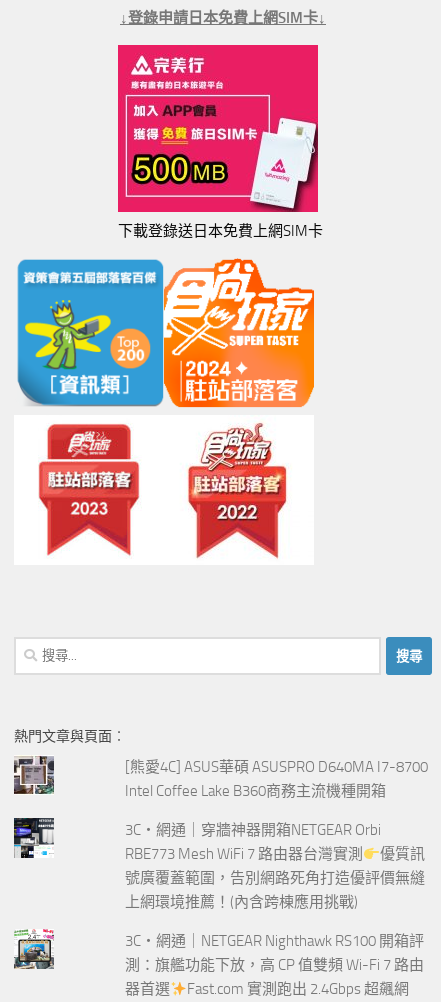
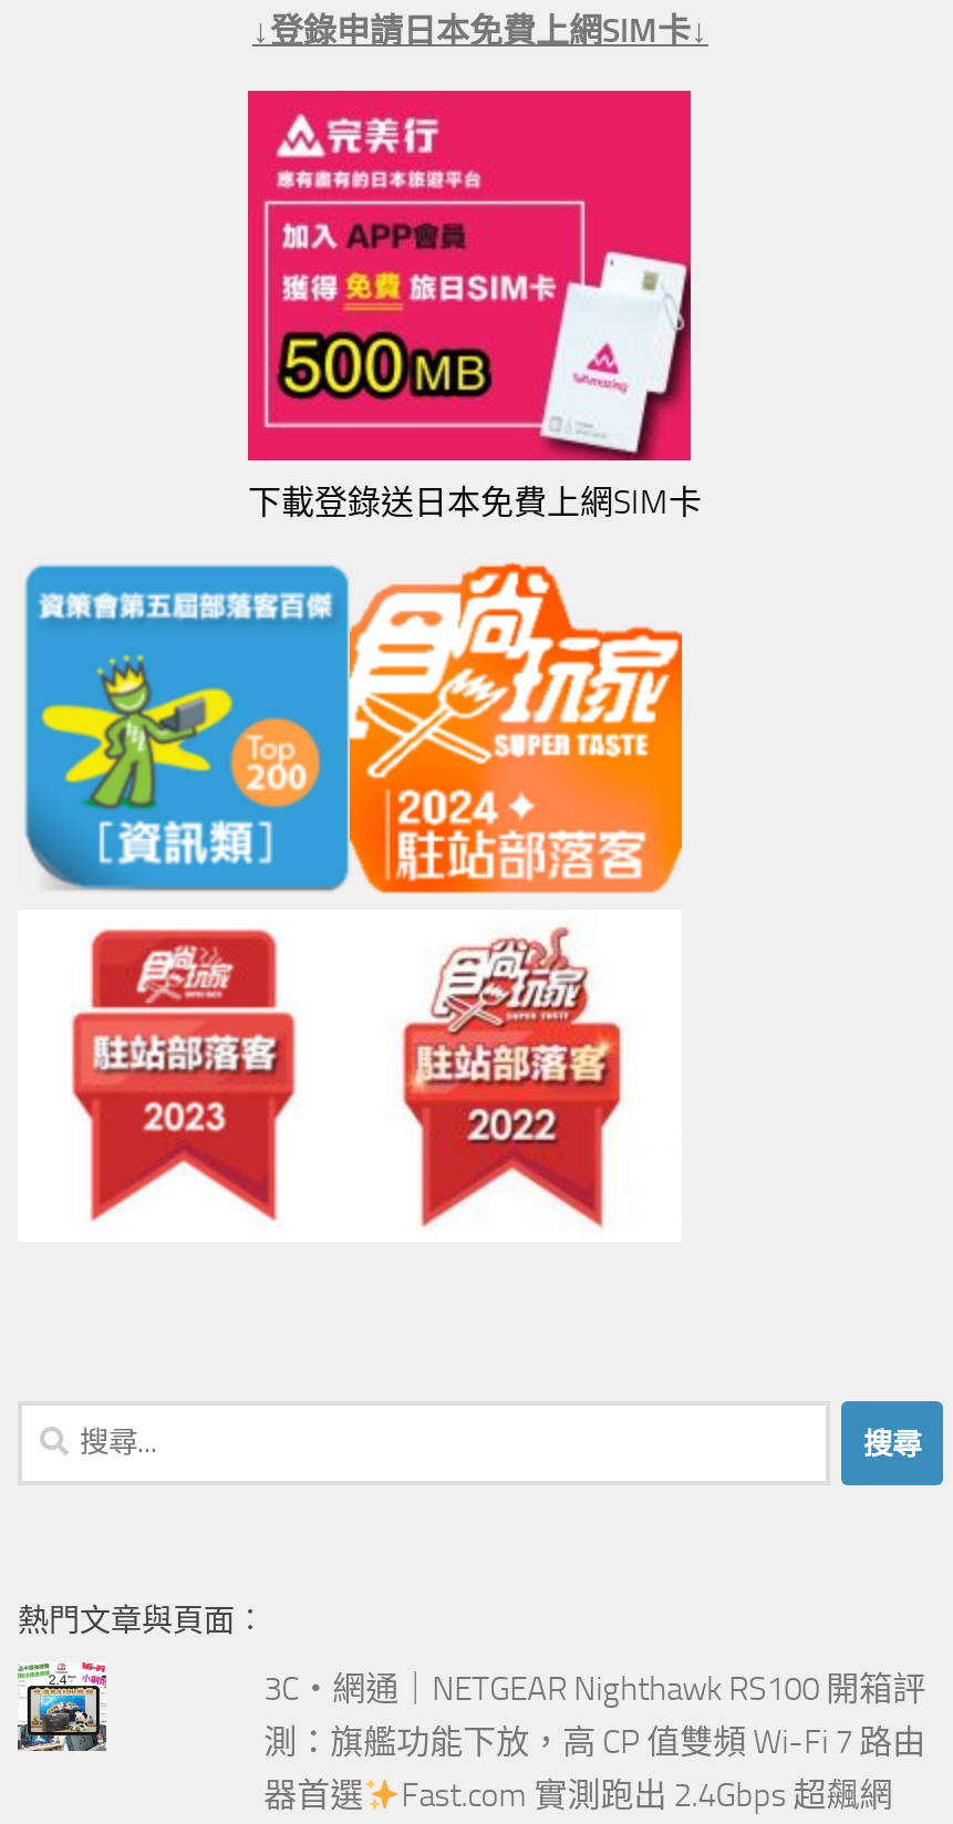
- [image]

- [熊愛4C] ASUS華碩 ASUSPRO D640MA I7-8700
- Intel Coffee Lake B360商務主流機種開箱
- 3C‧網通｜穿牆神器開箱NETGEAR Orbi
- RBE773 Mesh WiFi 7 路由器台灣實測
- 優質訊
- 號廣覆蓋範圍，告別網路死角打造優評價無縫
- 上網環境推薦！(內含跨棟應用挑戰)

- [image]
